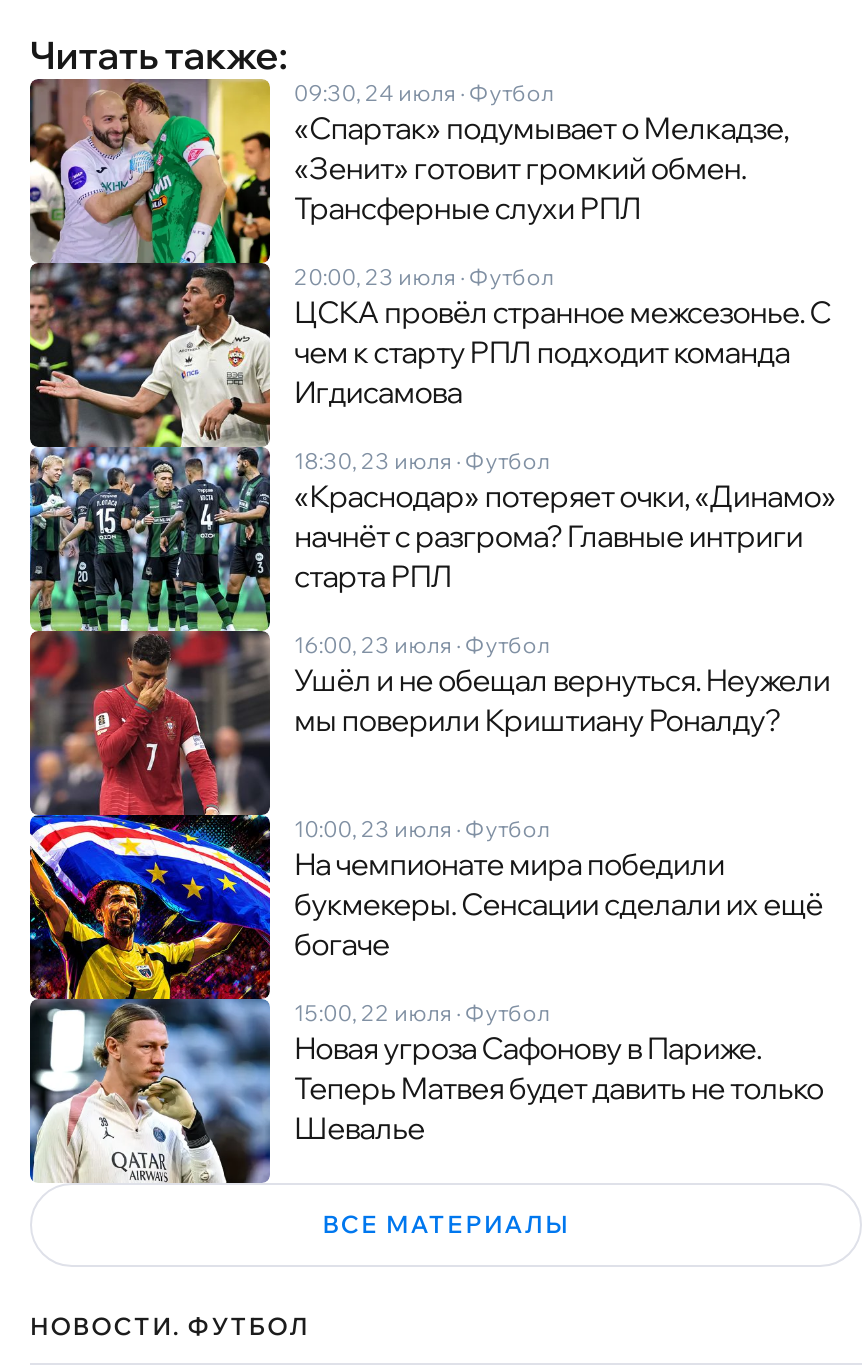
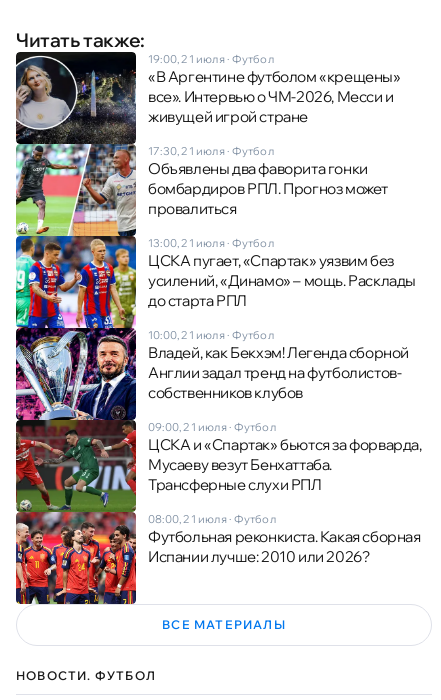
- [image]
- 09:30, 24 июля · Футбол
- «Спартак» подумывает о Мелкадзе,
- «Зенит» готовит громкий обмен.
+ [image]
+ 19:00, 21 июля · Футбол
+ «В Аргентине футболом «крещены»
+ все». Интервью о ЧМ-2026, Месси и
+ живущей игрой стране
+ 17:30, 21 июля · Футбол
+ Объявлены два фаворита гонки
+ бомбардиров РПЛ. Прогноз может
+ провалиться
+ 13:00, 21 июля · Футбол
+ ЦСКА пугает, «Спартак» уязвим без
+ усилений, «Динамо» – мощь. Расклады
+ до старта РПЛ
+ 10:00, 21 июля · Футбол
+ Владей, как Бекхэм! Легенда сборной
+ Англии задал тренд на футболистов-
+ собственников клубов
+ 09:00, 21 июля · Футбол
+ ЦСКА и «Спартак» бьются за форварда,
+ Мусаеву везут Бенхаттаба.

moved down: Трансферные слухи РПЛ

- 20:00, 23 июля · Футбол
- ЦСКА провёл странное межсезонье. С
- чем к старту РПЛ подходит команда
- Игдисамова
- 18:30, 23 июля · Футбол
- «Краснодар» потеряет очки, «Динамо»
- начнёт с разгрома? Главные интриги
- старта РПЛ
- 16:00, 23 июля · Футбол
- Ушёл и не обещал вернуться. Неужели
- мы поверили Криштиану Роналду?
- 10:00, 23 июля · Футбол
- На чемпионате мира победили
- букмекеры. Сенсации сделали их ещё
- богаче
- 15:00, 22 июля · Футбол
- Новая угроза Сафонову в Париже.
- Теперь Матвея будет давить не только
- Шевалье
+ 08:00, 21 июля · Футбол
+ Футбольная реконкиста. Какая сборная
+ Испании лучше: 2010 или 2026?
